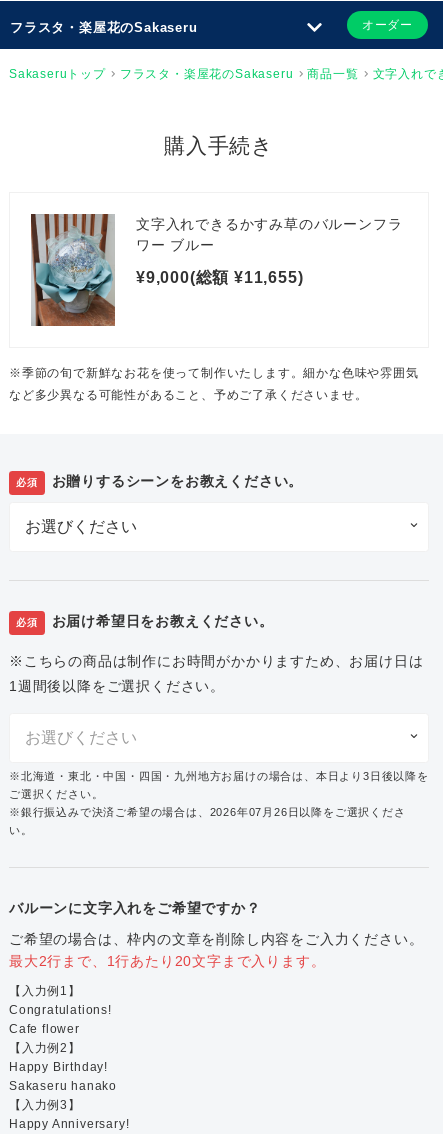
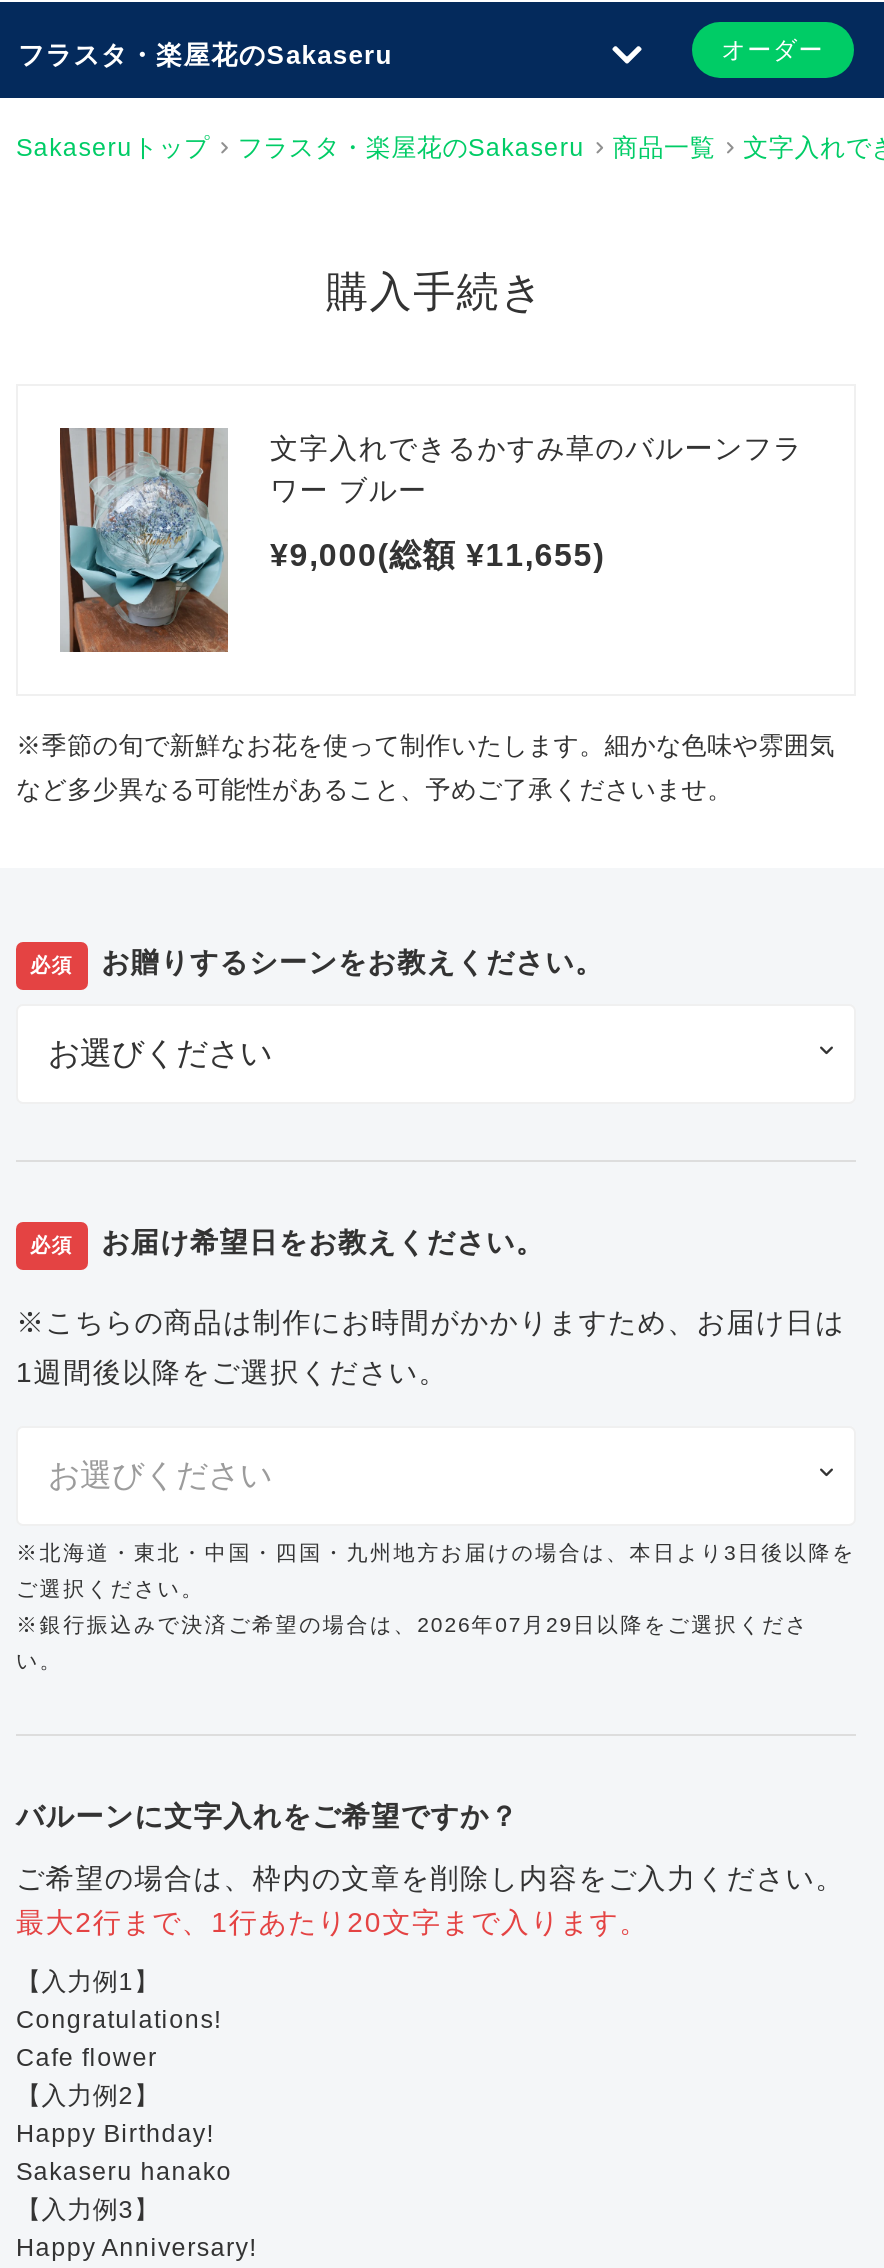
- ※銀行振込みで決済ご希望の場合は、2026年07月26日以降をご選択くださ
+ ※銀行振込みで決済ご希望の場合は、2026年07月29日以降をご選択くださ
